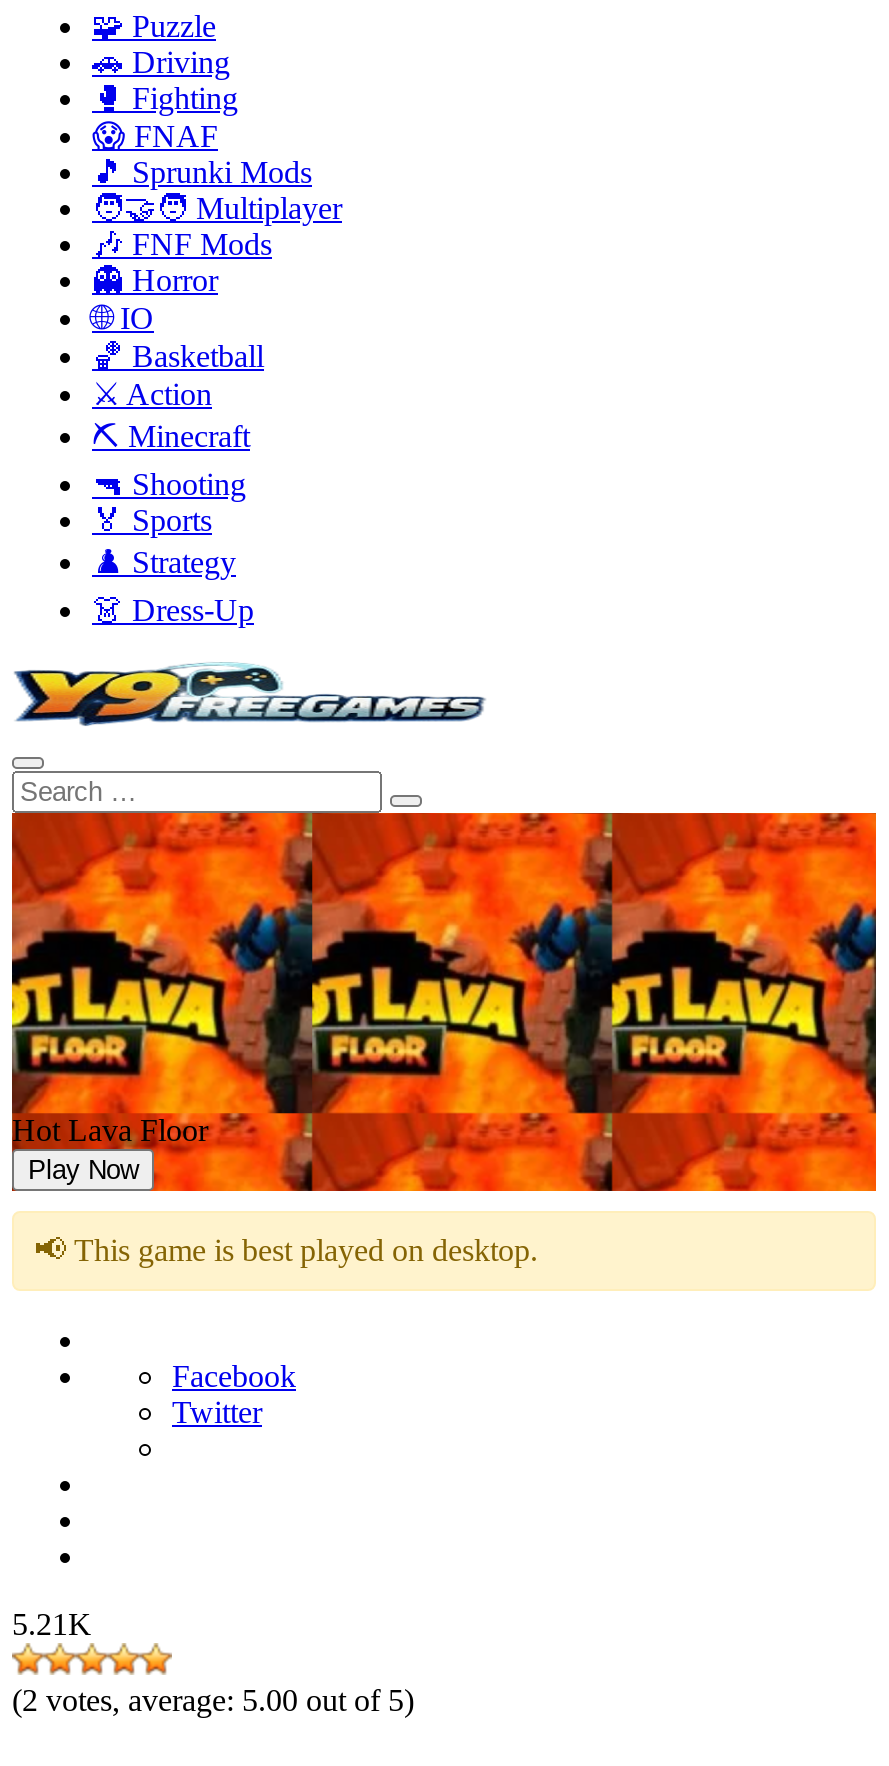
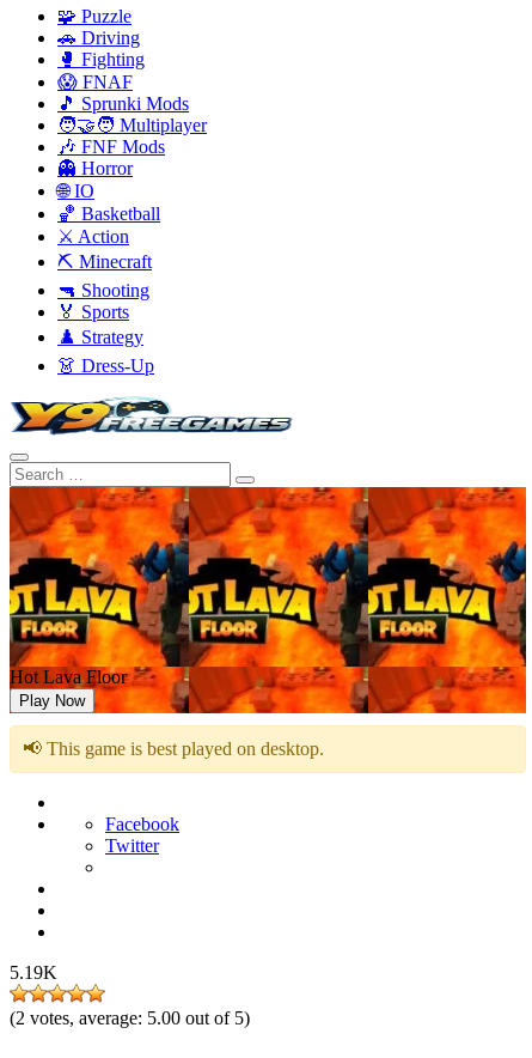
- 5.21K
+ 5.19K
